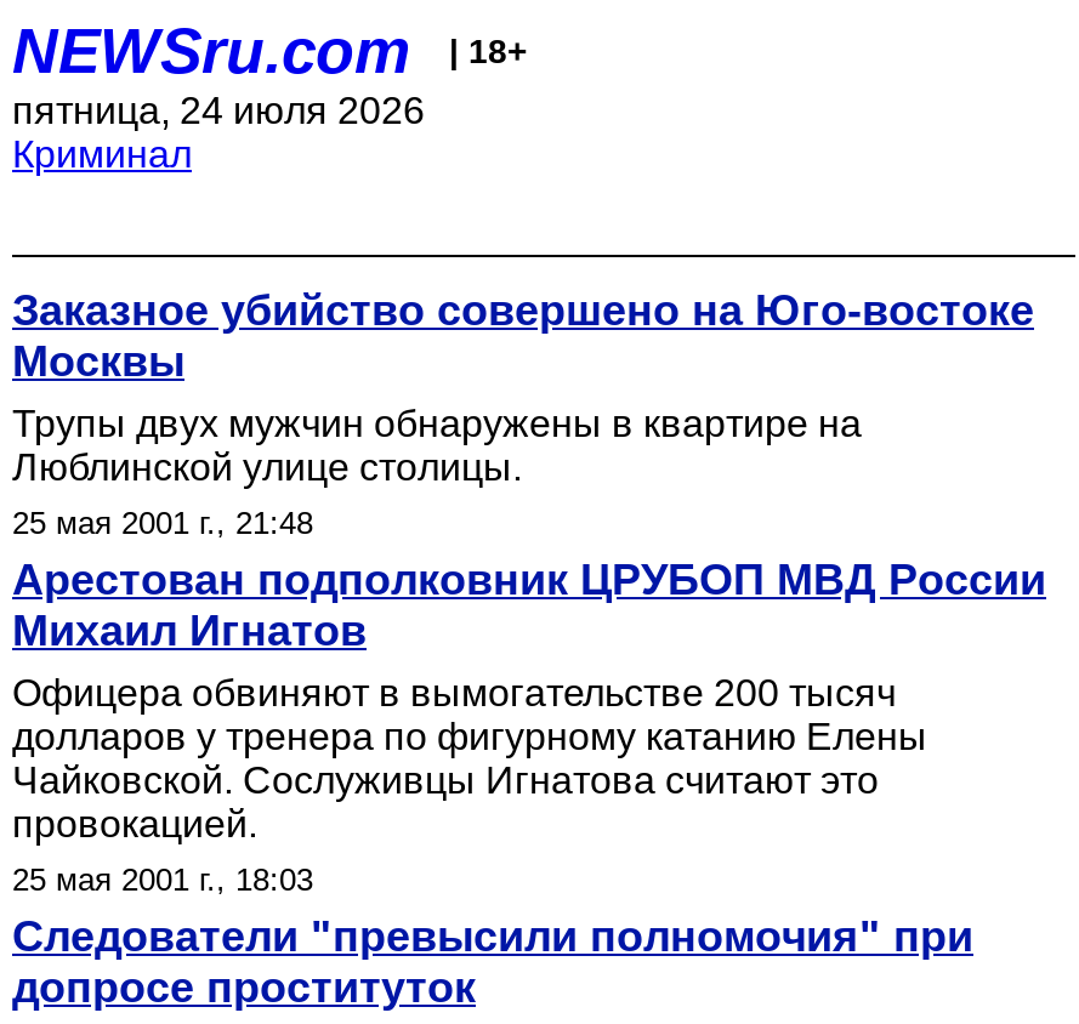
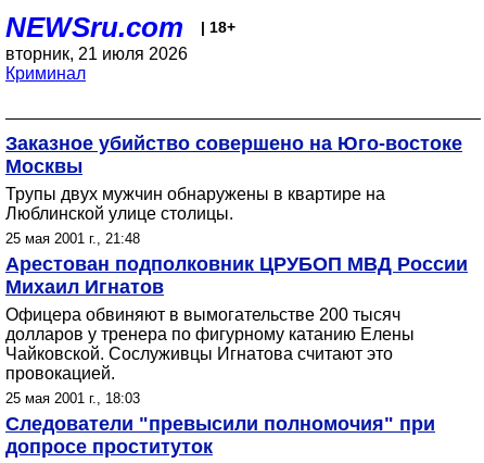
- пятница, 24 июля 2026
+ вторник, 21 июля 2026
